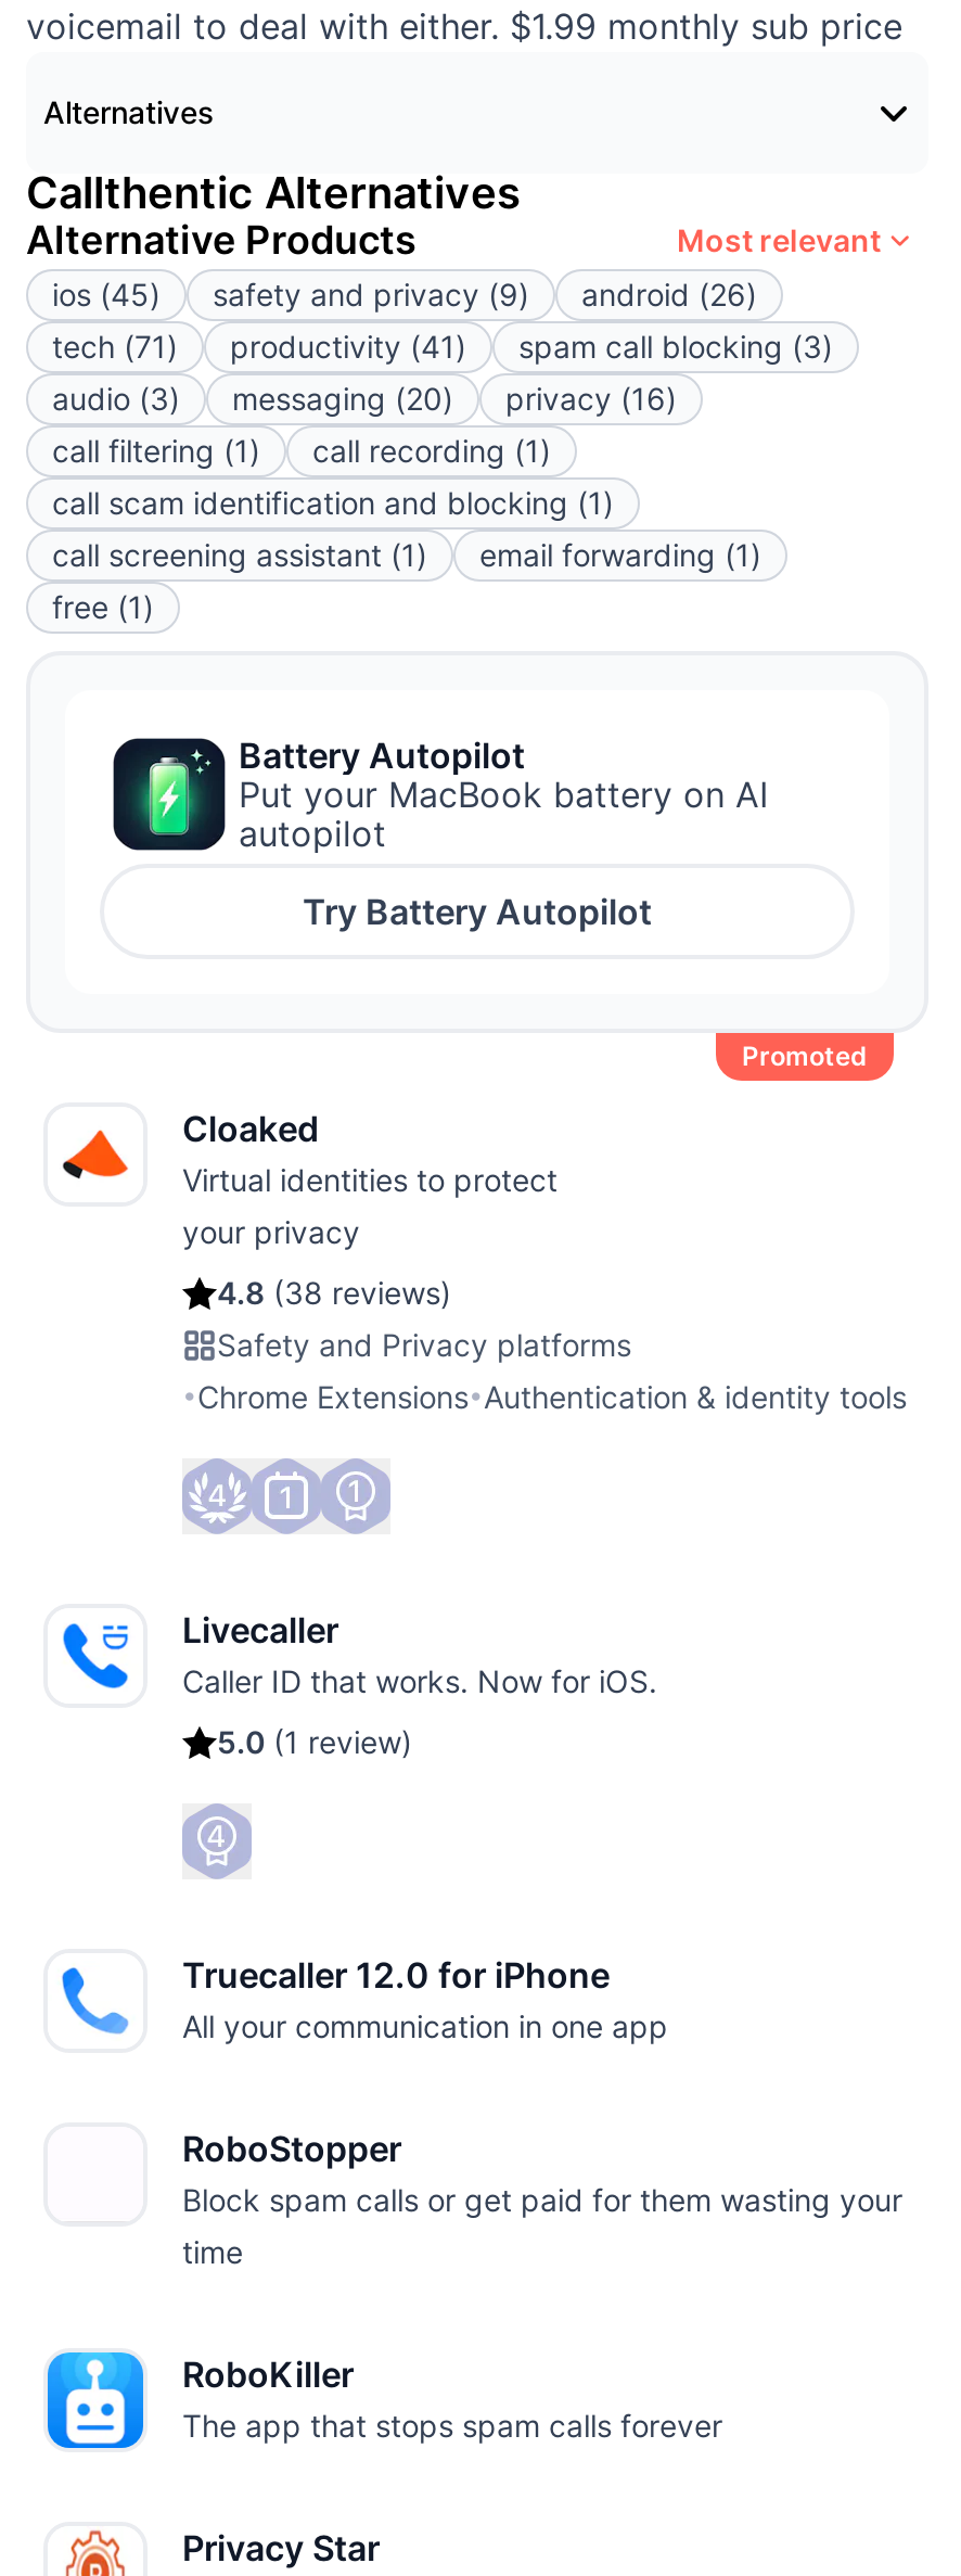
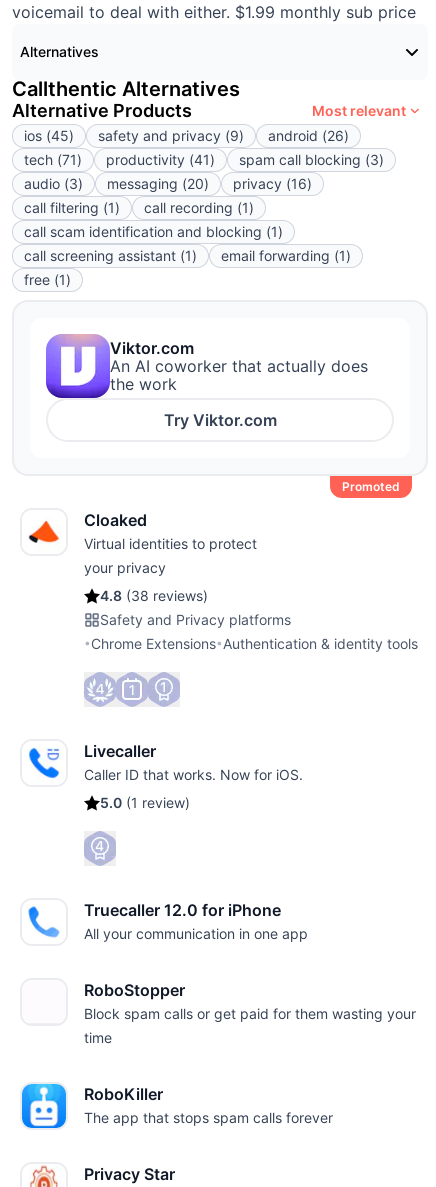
- [image]
- Battery Autopilot
- Put your MacBook battery on AI
- autopilot
+ [image]
+ Viktor.com
+ An AI coworker that actually does
+ the work

- Try Battery Autopilot
+ Try Viktor.com
